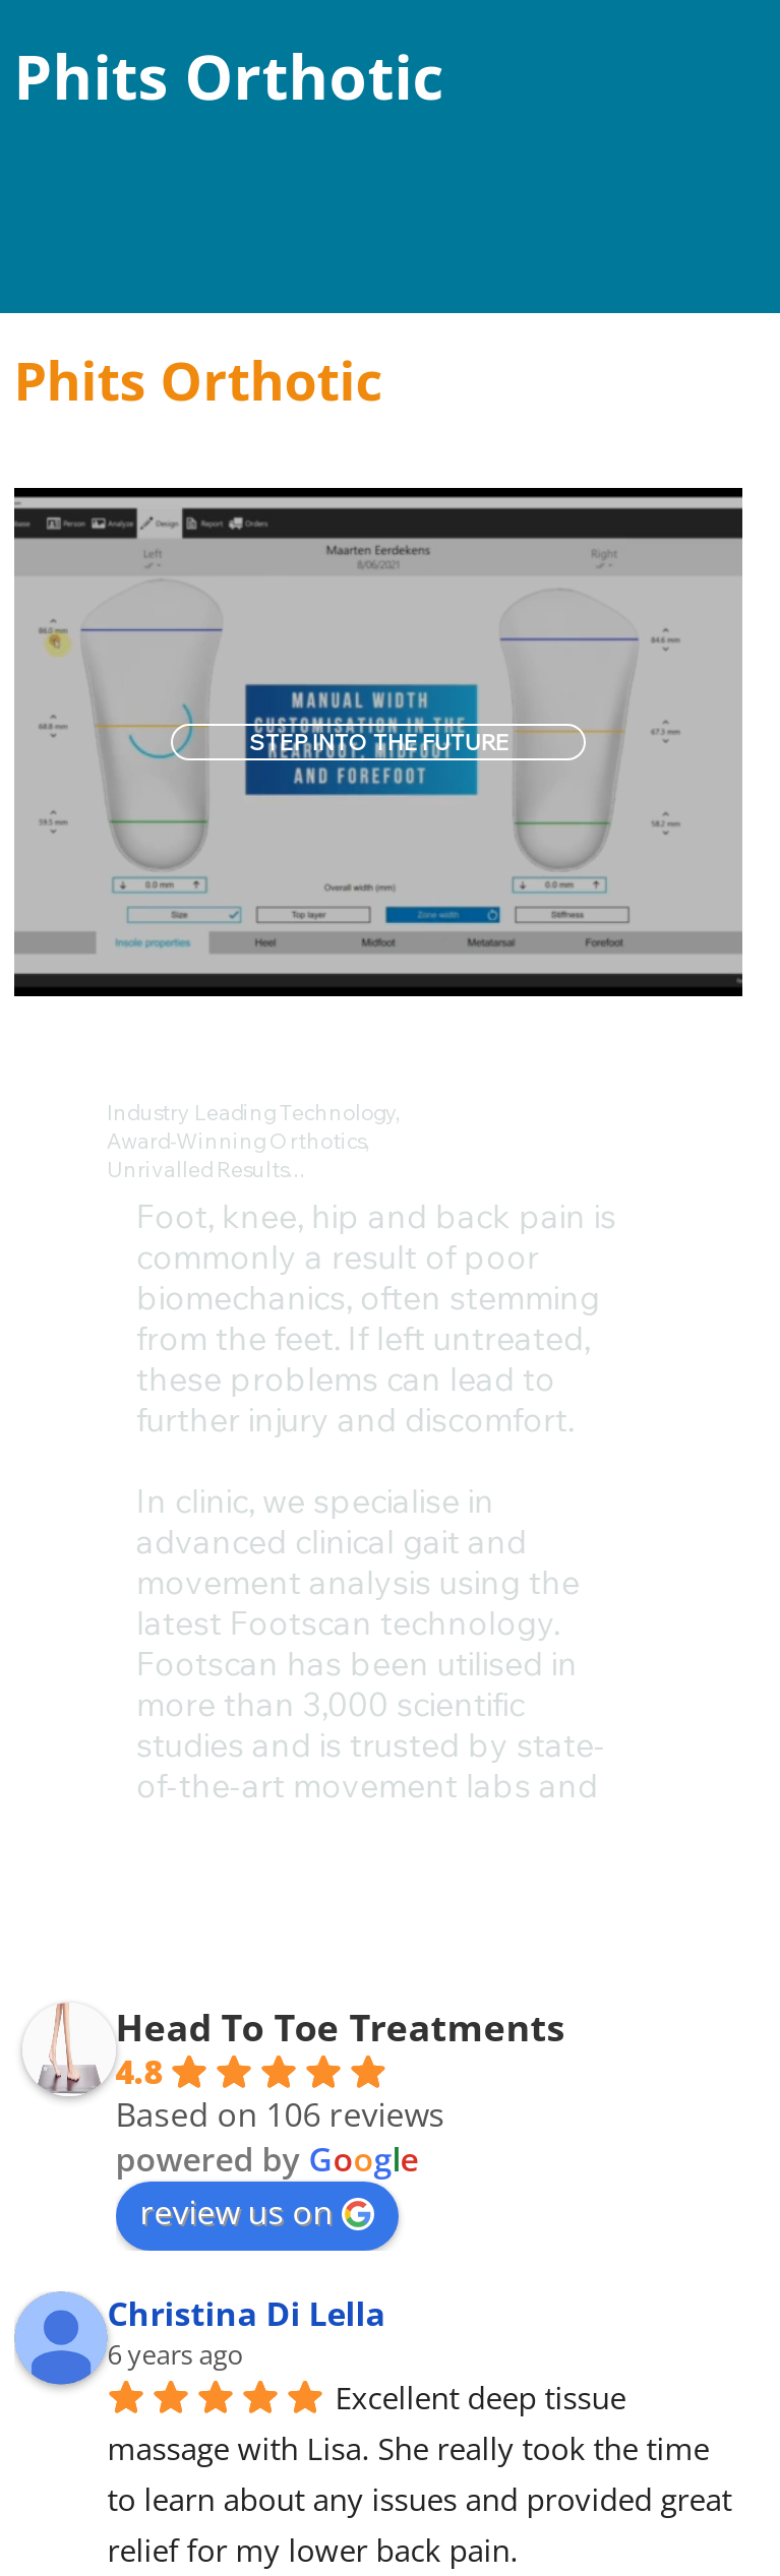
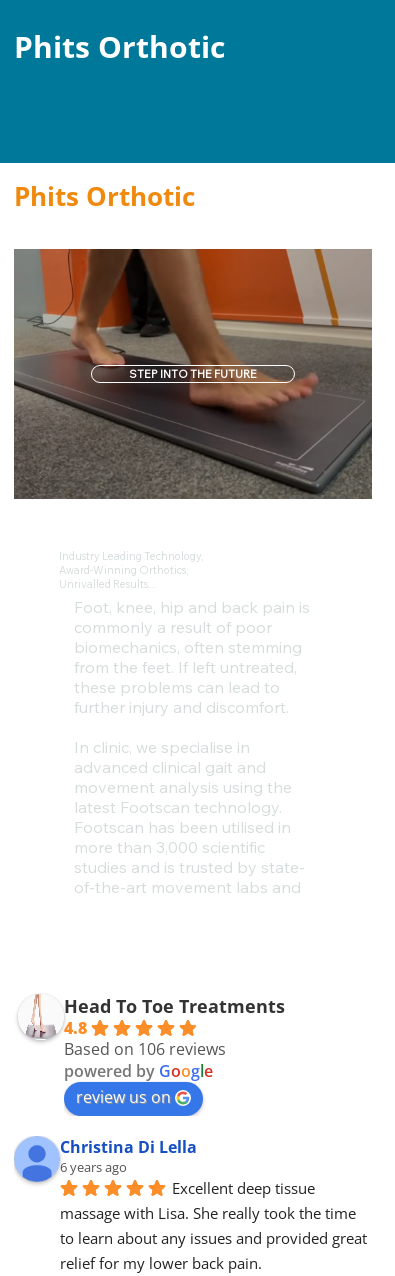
- [image]
+ [image]
